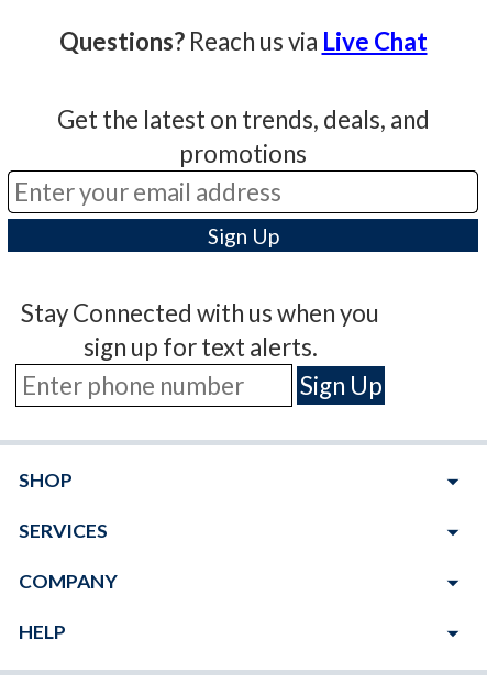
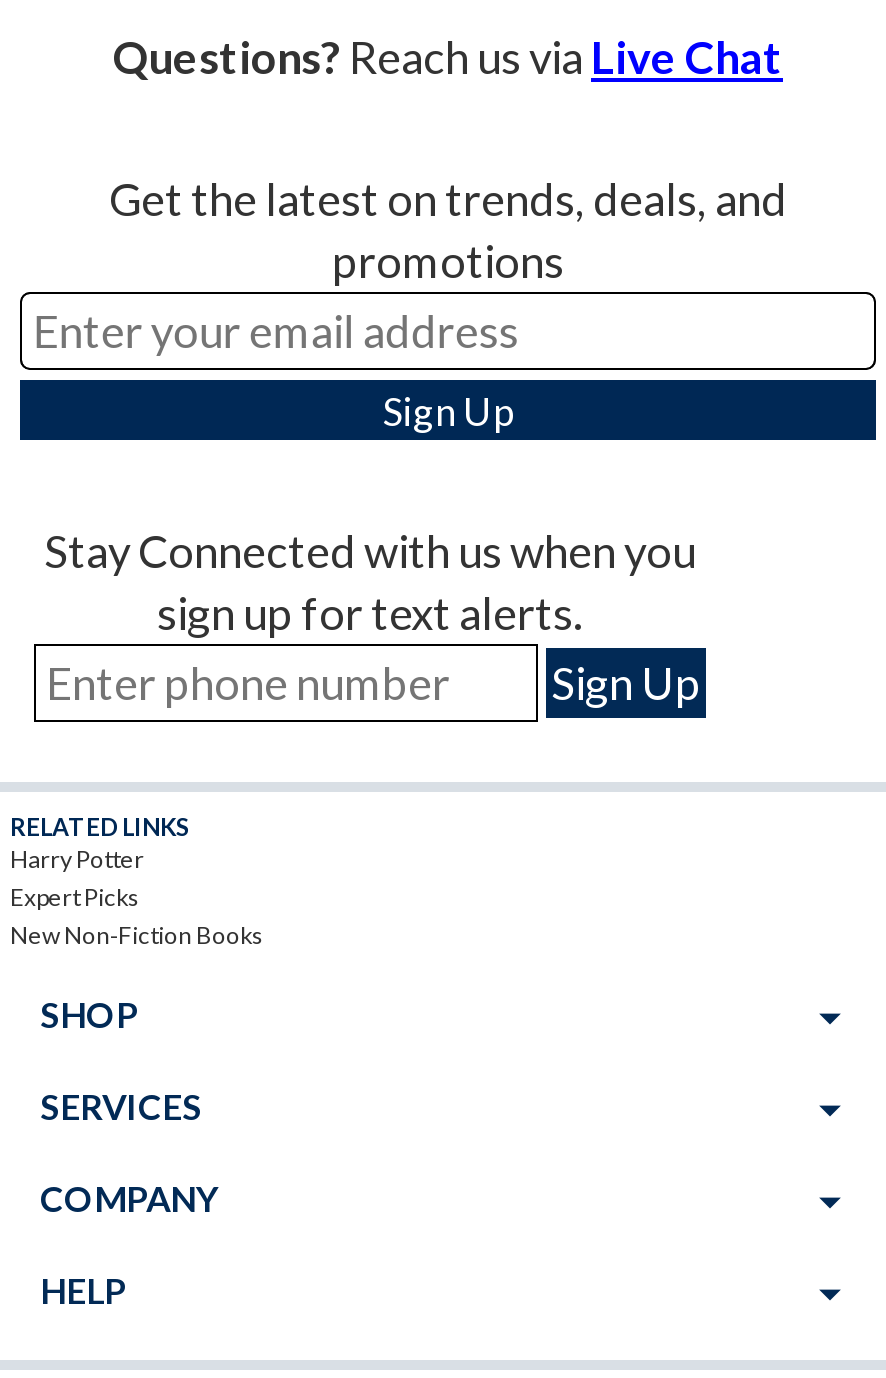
+ RELATED LINKS
+ Harry Potter
+ Expert Picks
+ New Non-Fiction Books
